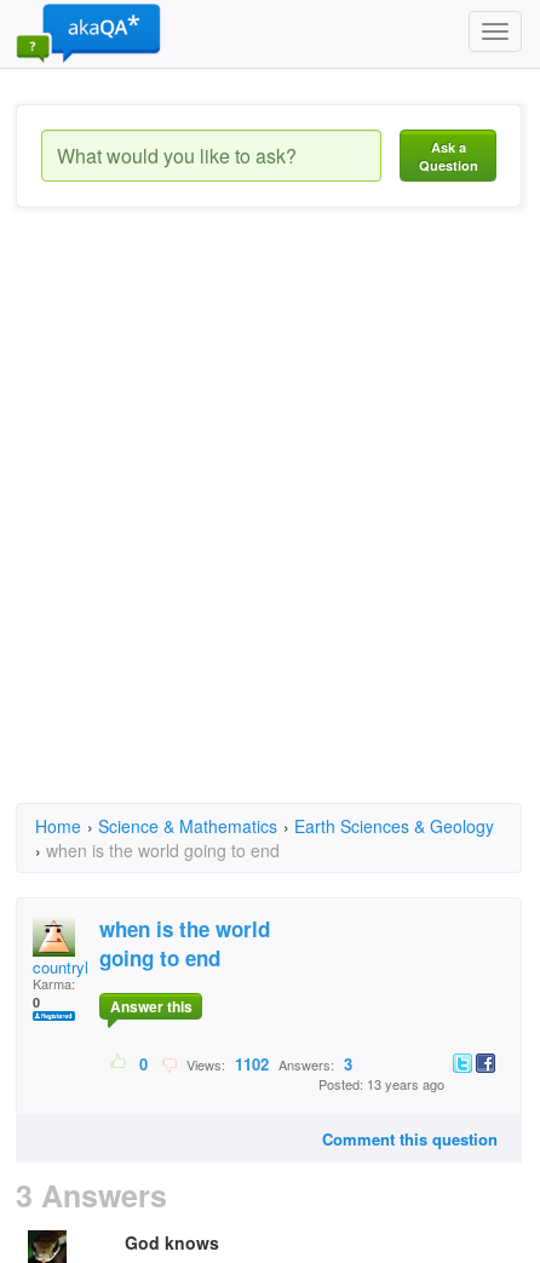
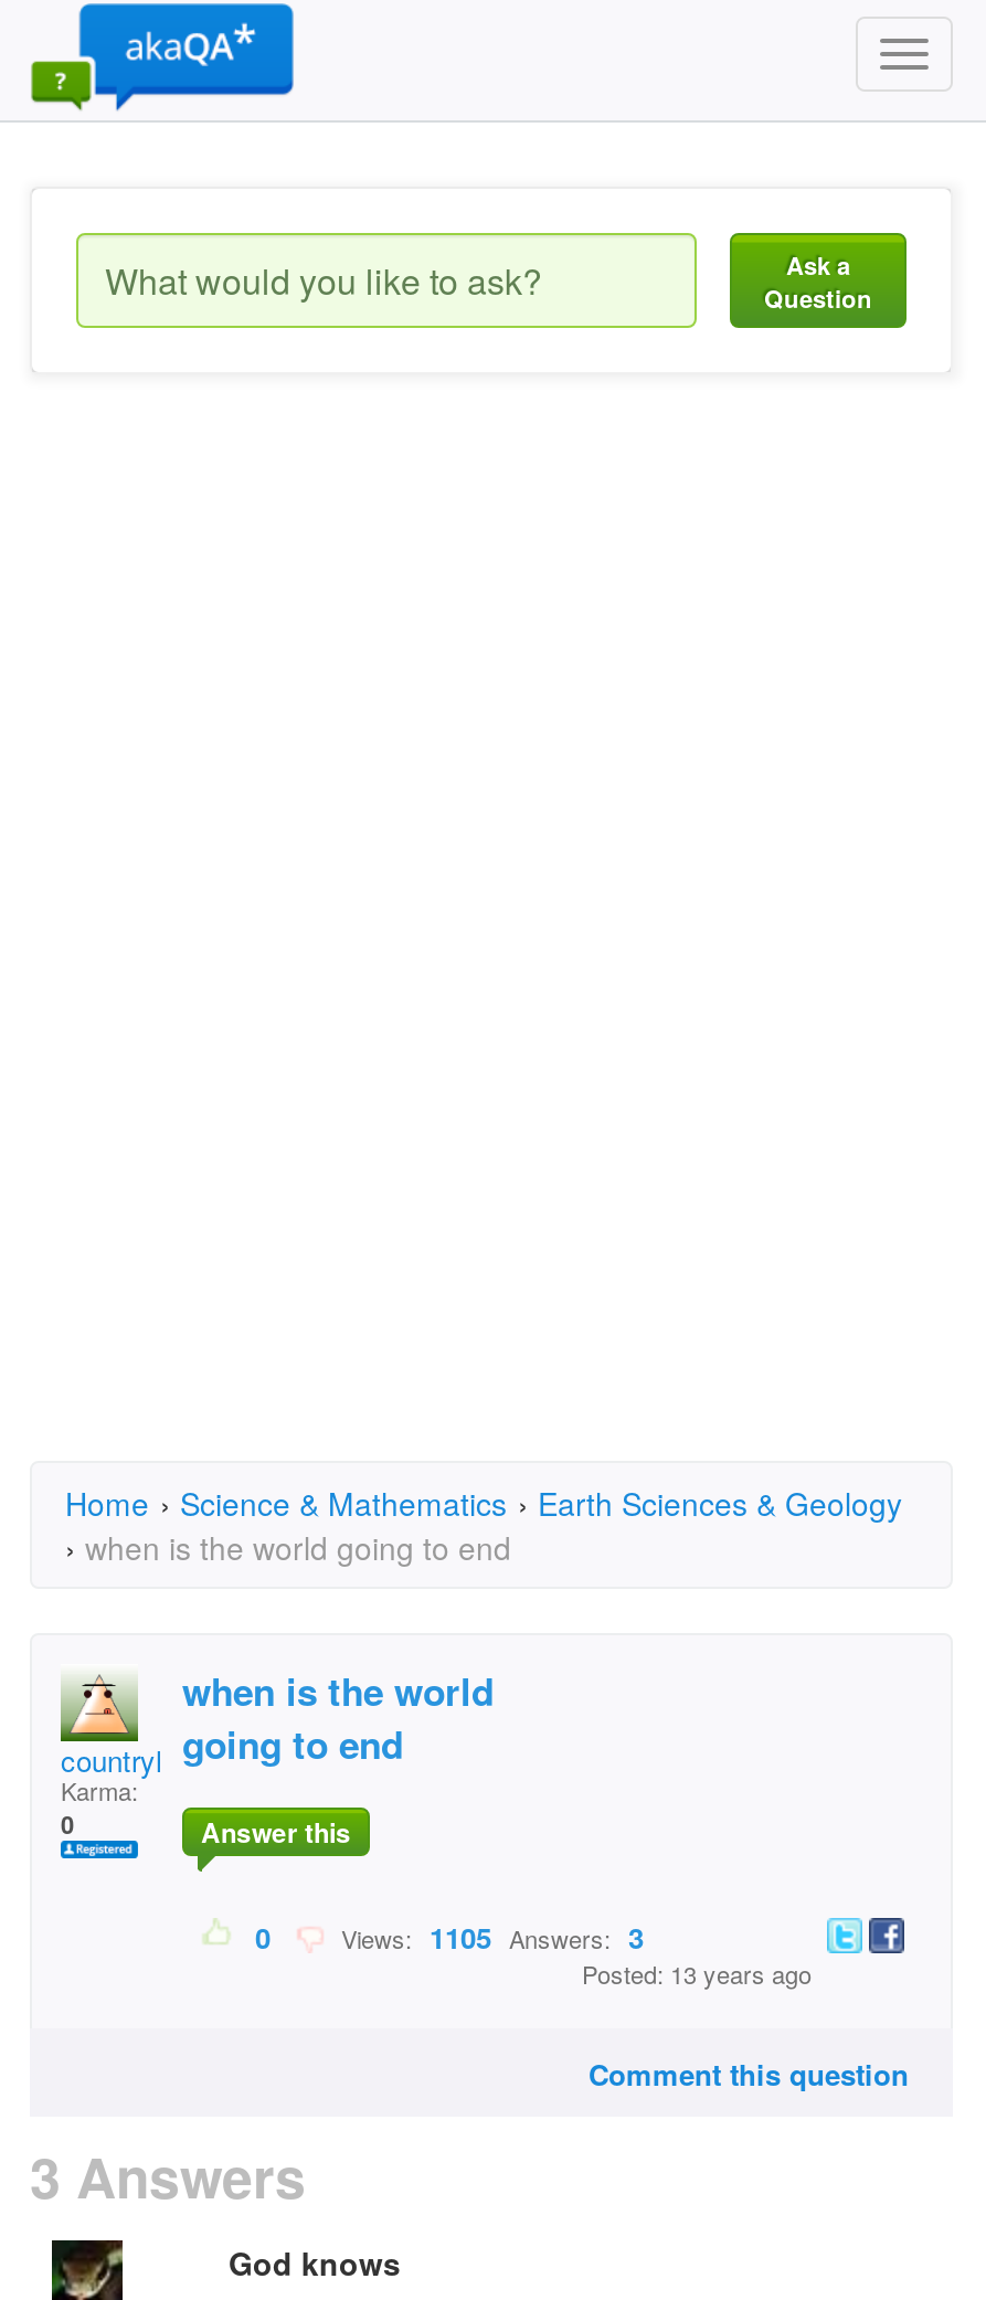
- Views: 1102 Answers: 3
+ Views: 1105 Answers: 3
